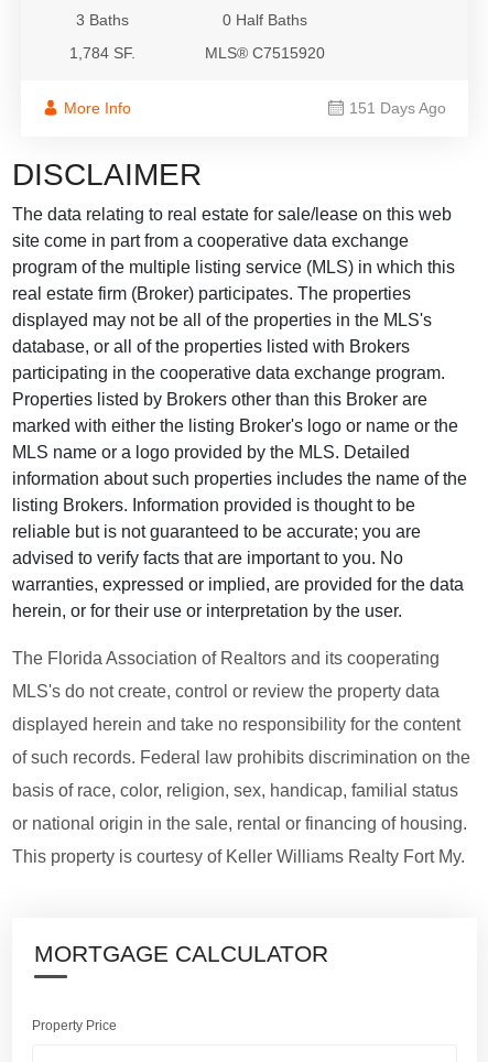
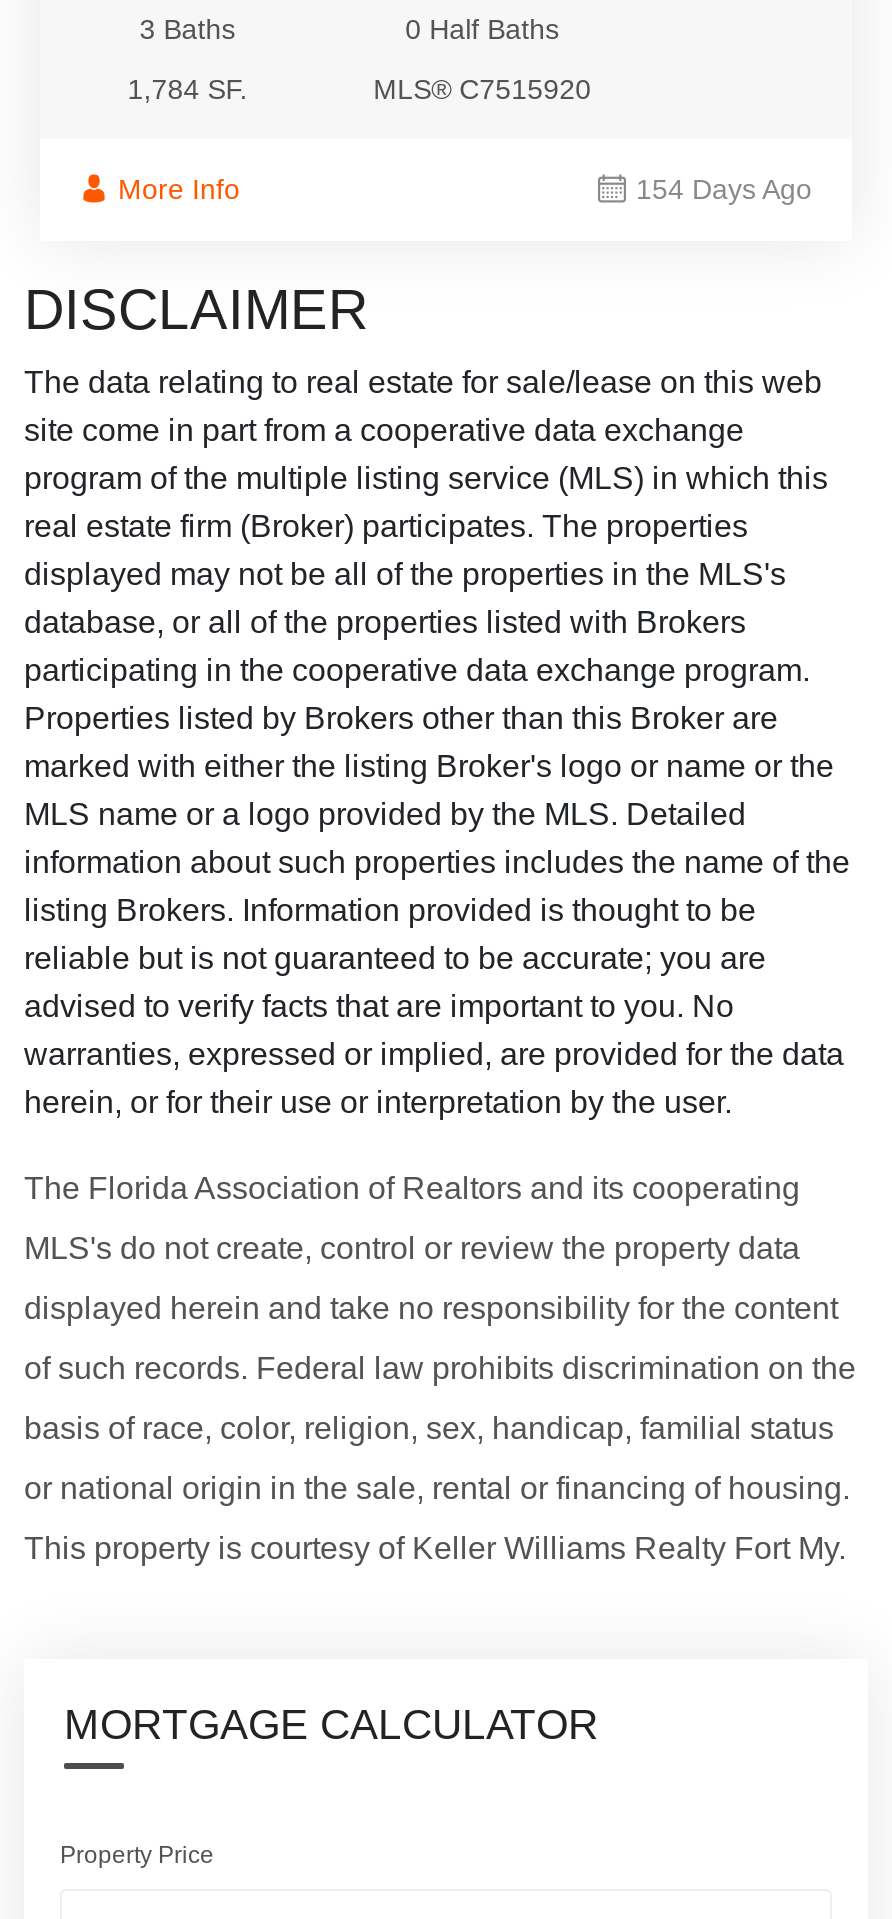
- 151 Days Ago
+ 154 Days Ago
